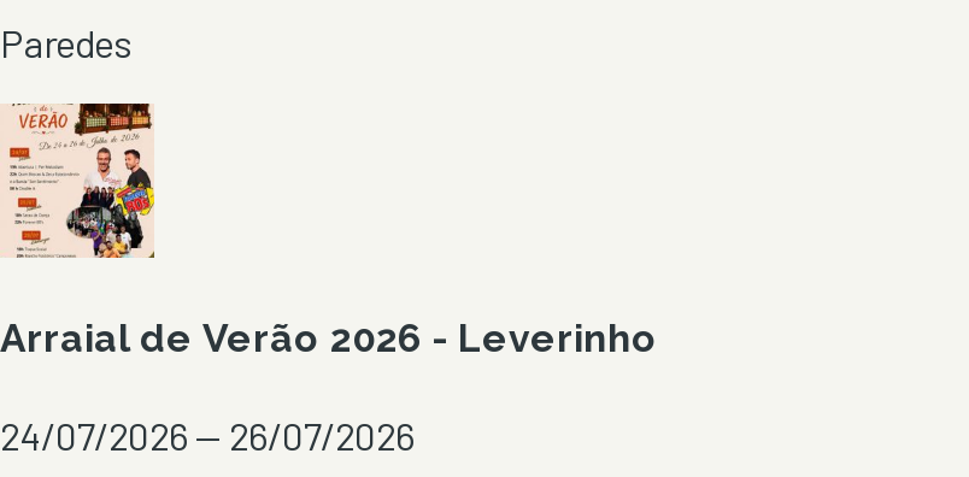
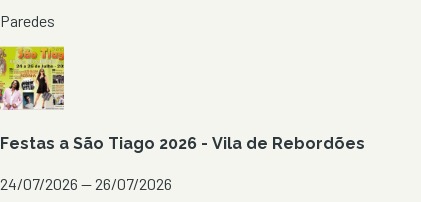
- [image]
- Arraial de Verão 2026 - Leverinho
+ [image]
+ Festas a São Tiago 2026 - Vila de Rebordões
